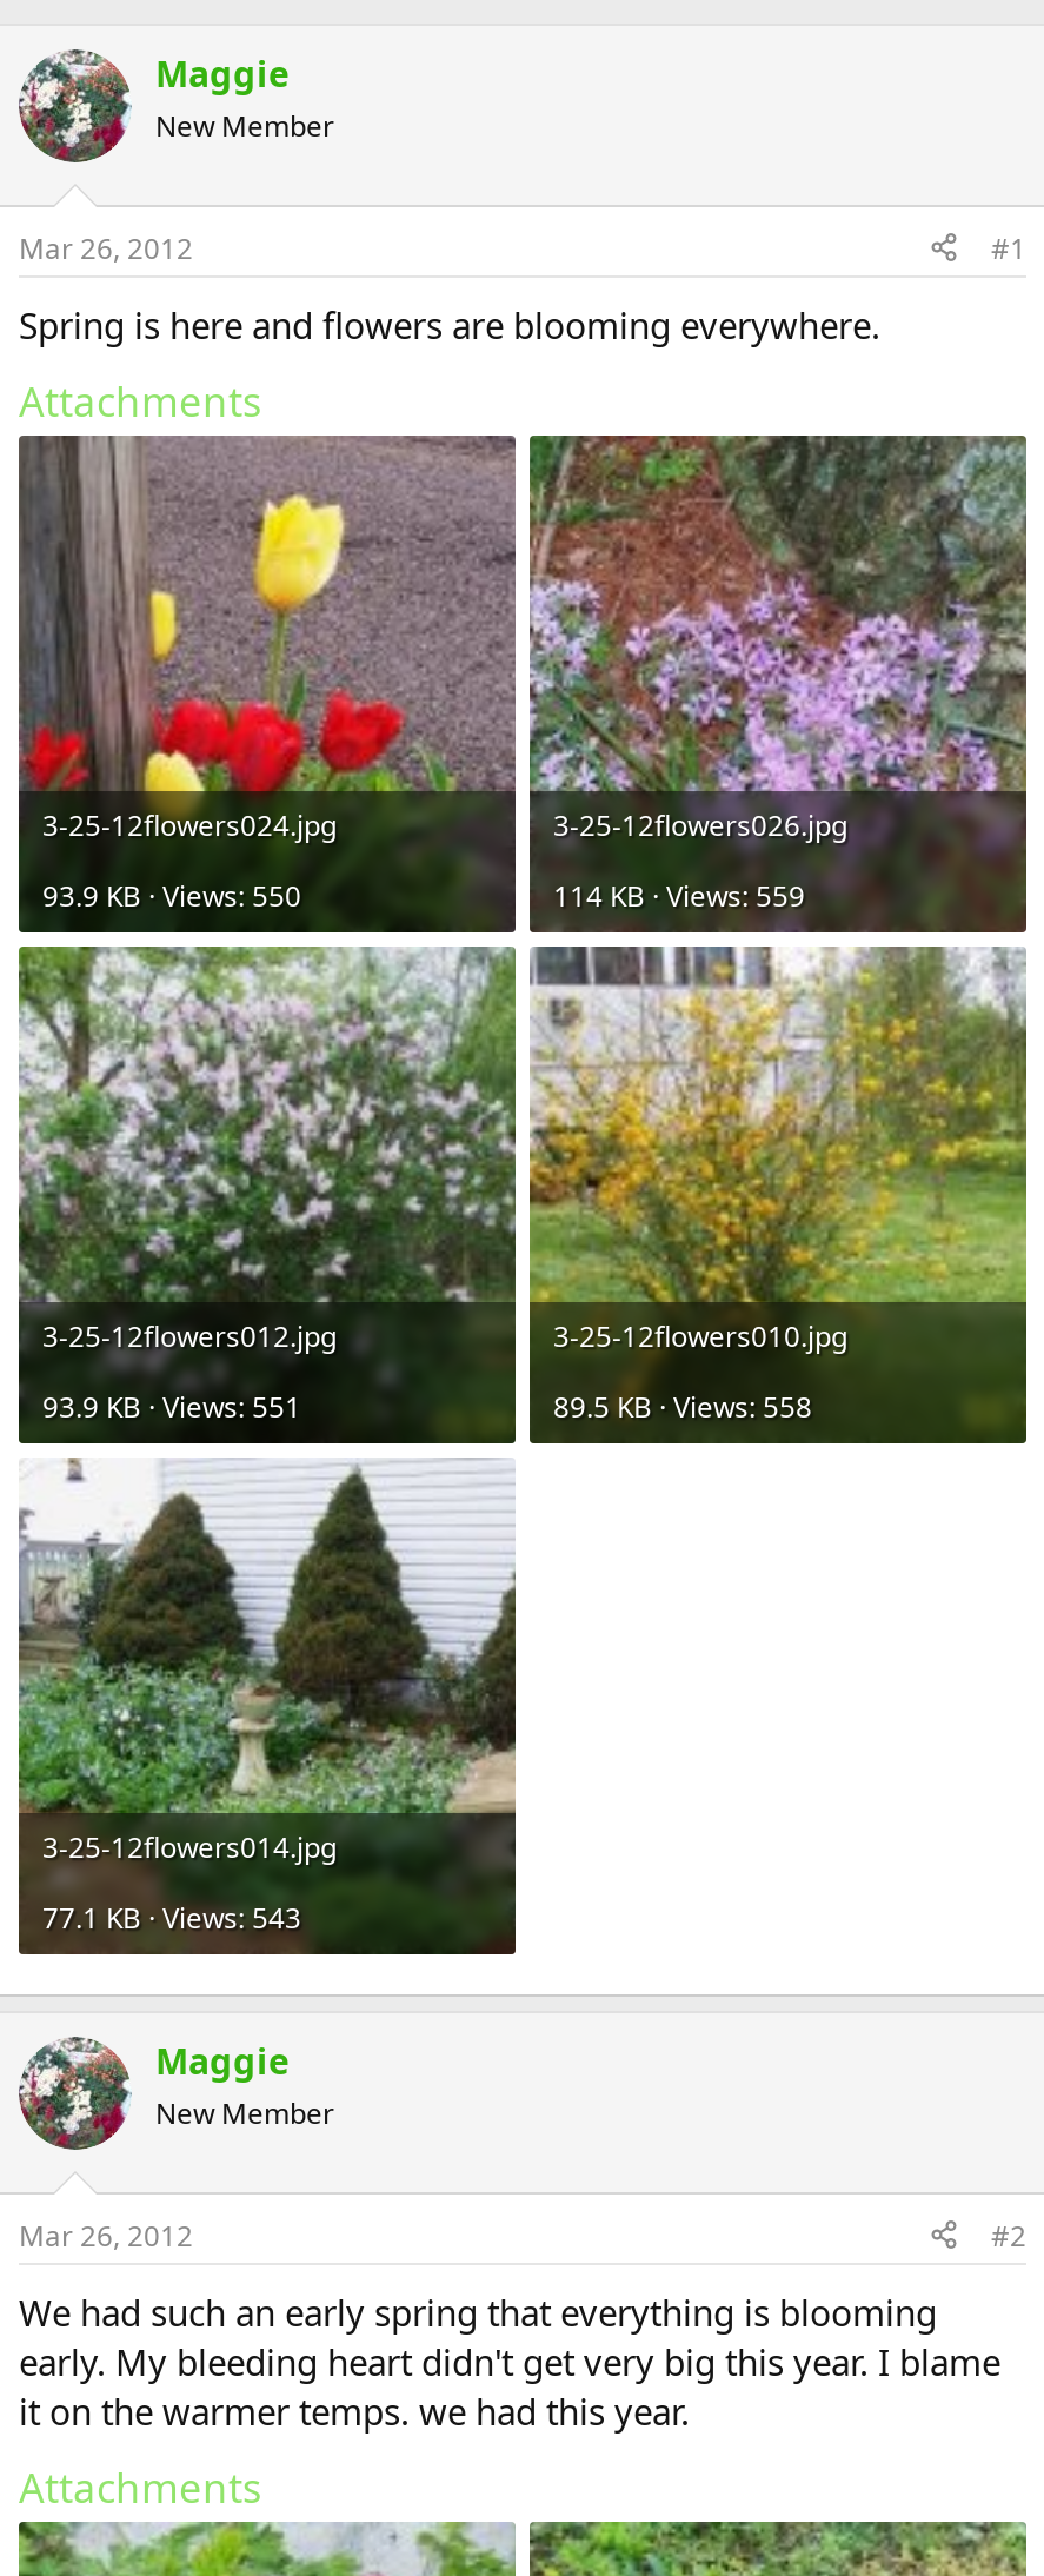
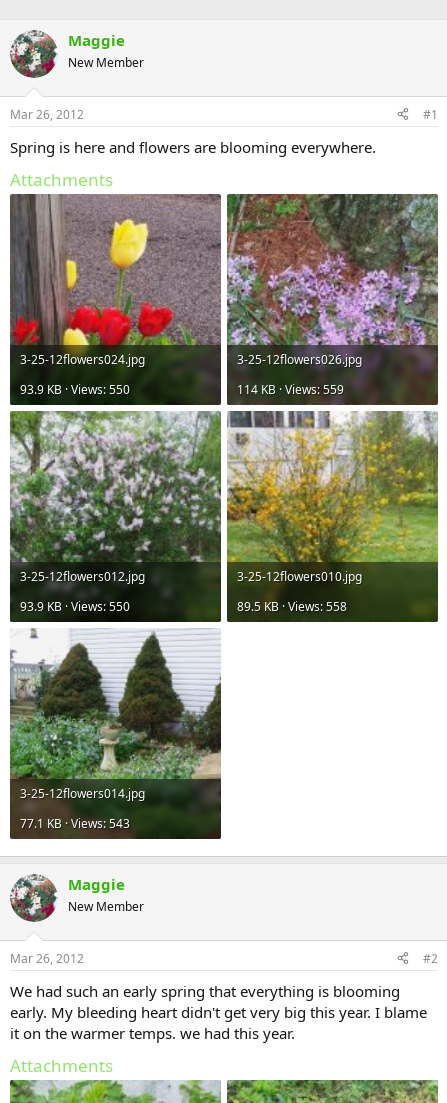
- 93.9 KB · Views: 551
+ 93.9 KB · Views: 550
